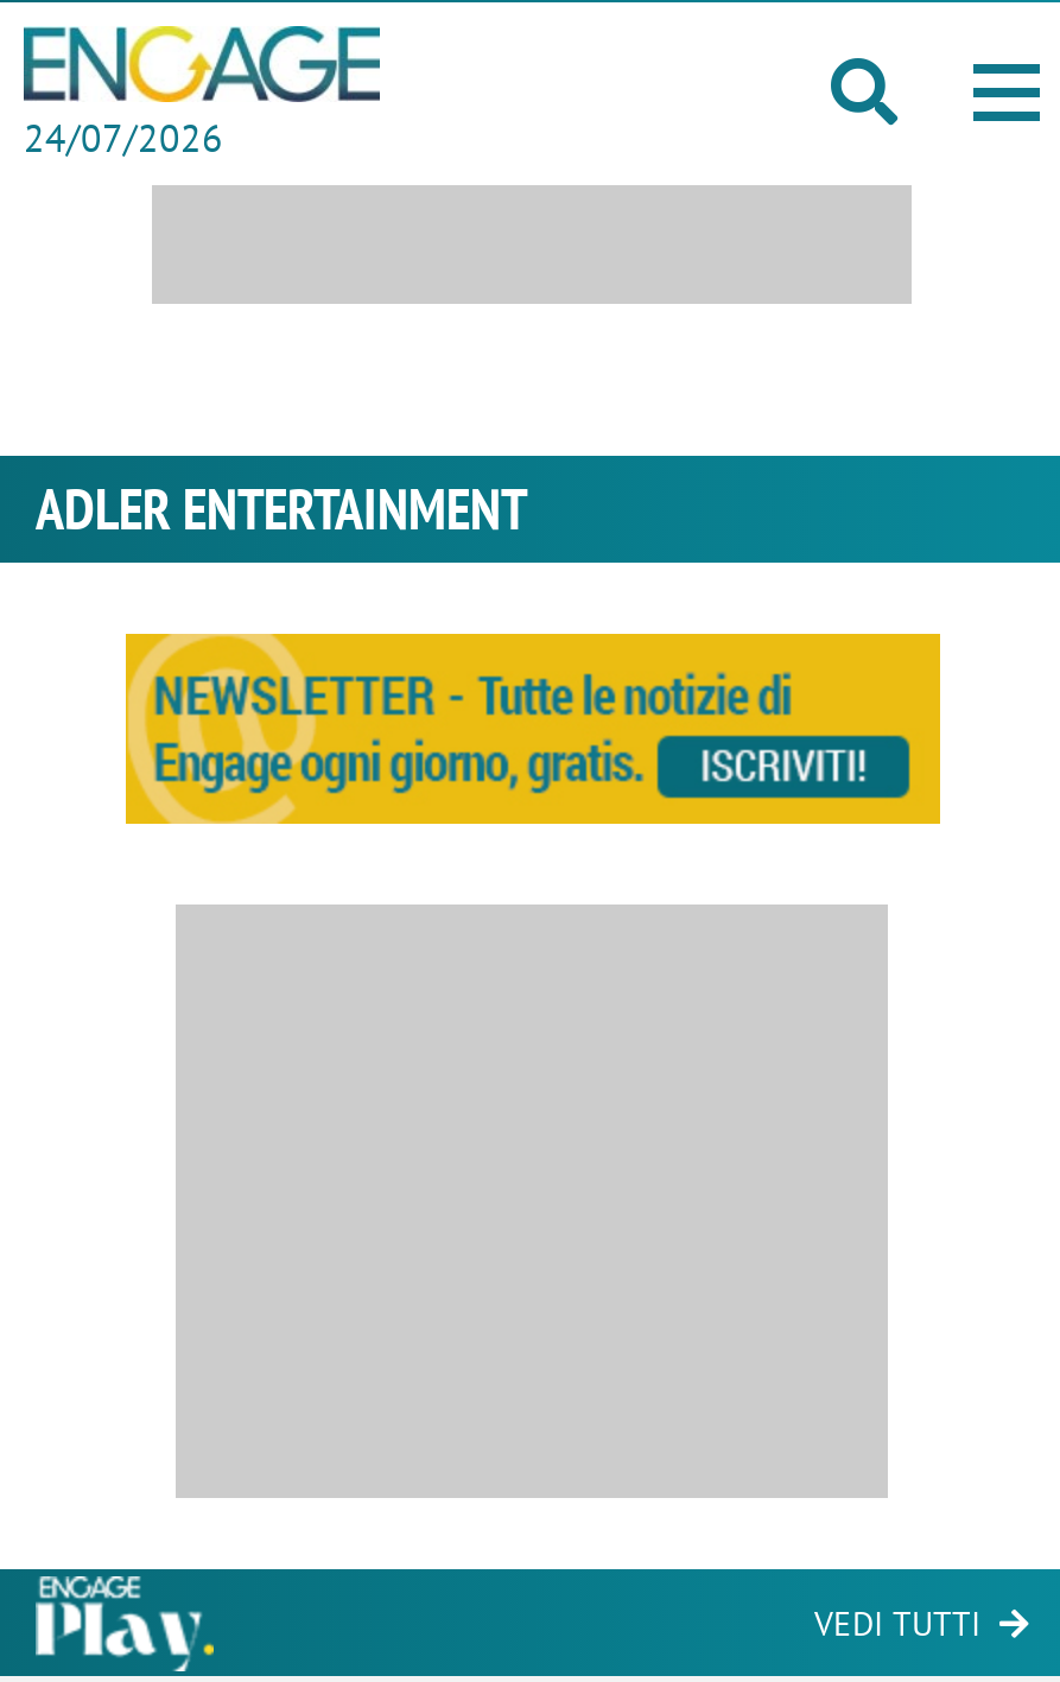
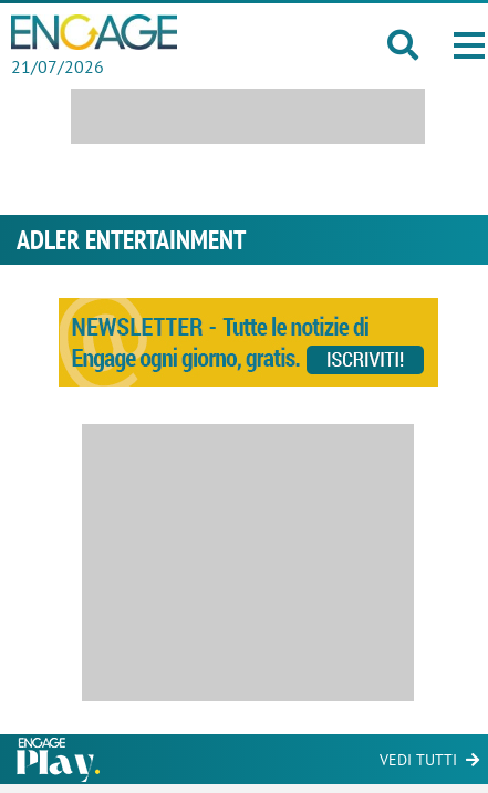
- 24/07/2026
+ 21/07/2026
